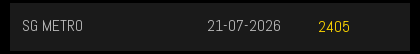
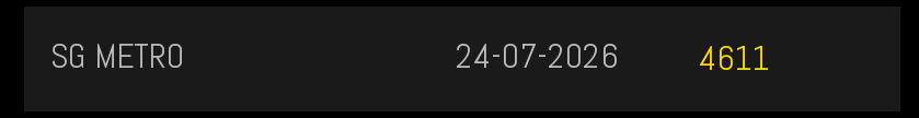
- 21-07-2026
+ 24-07-2026

- 2405
+ 4611
